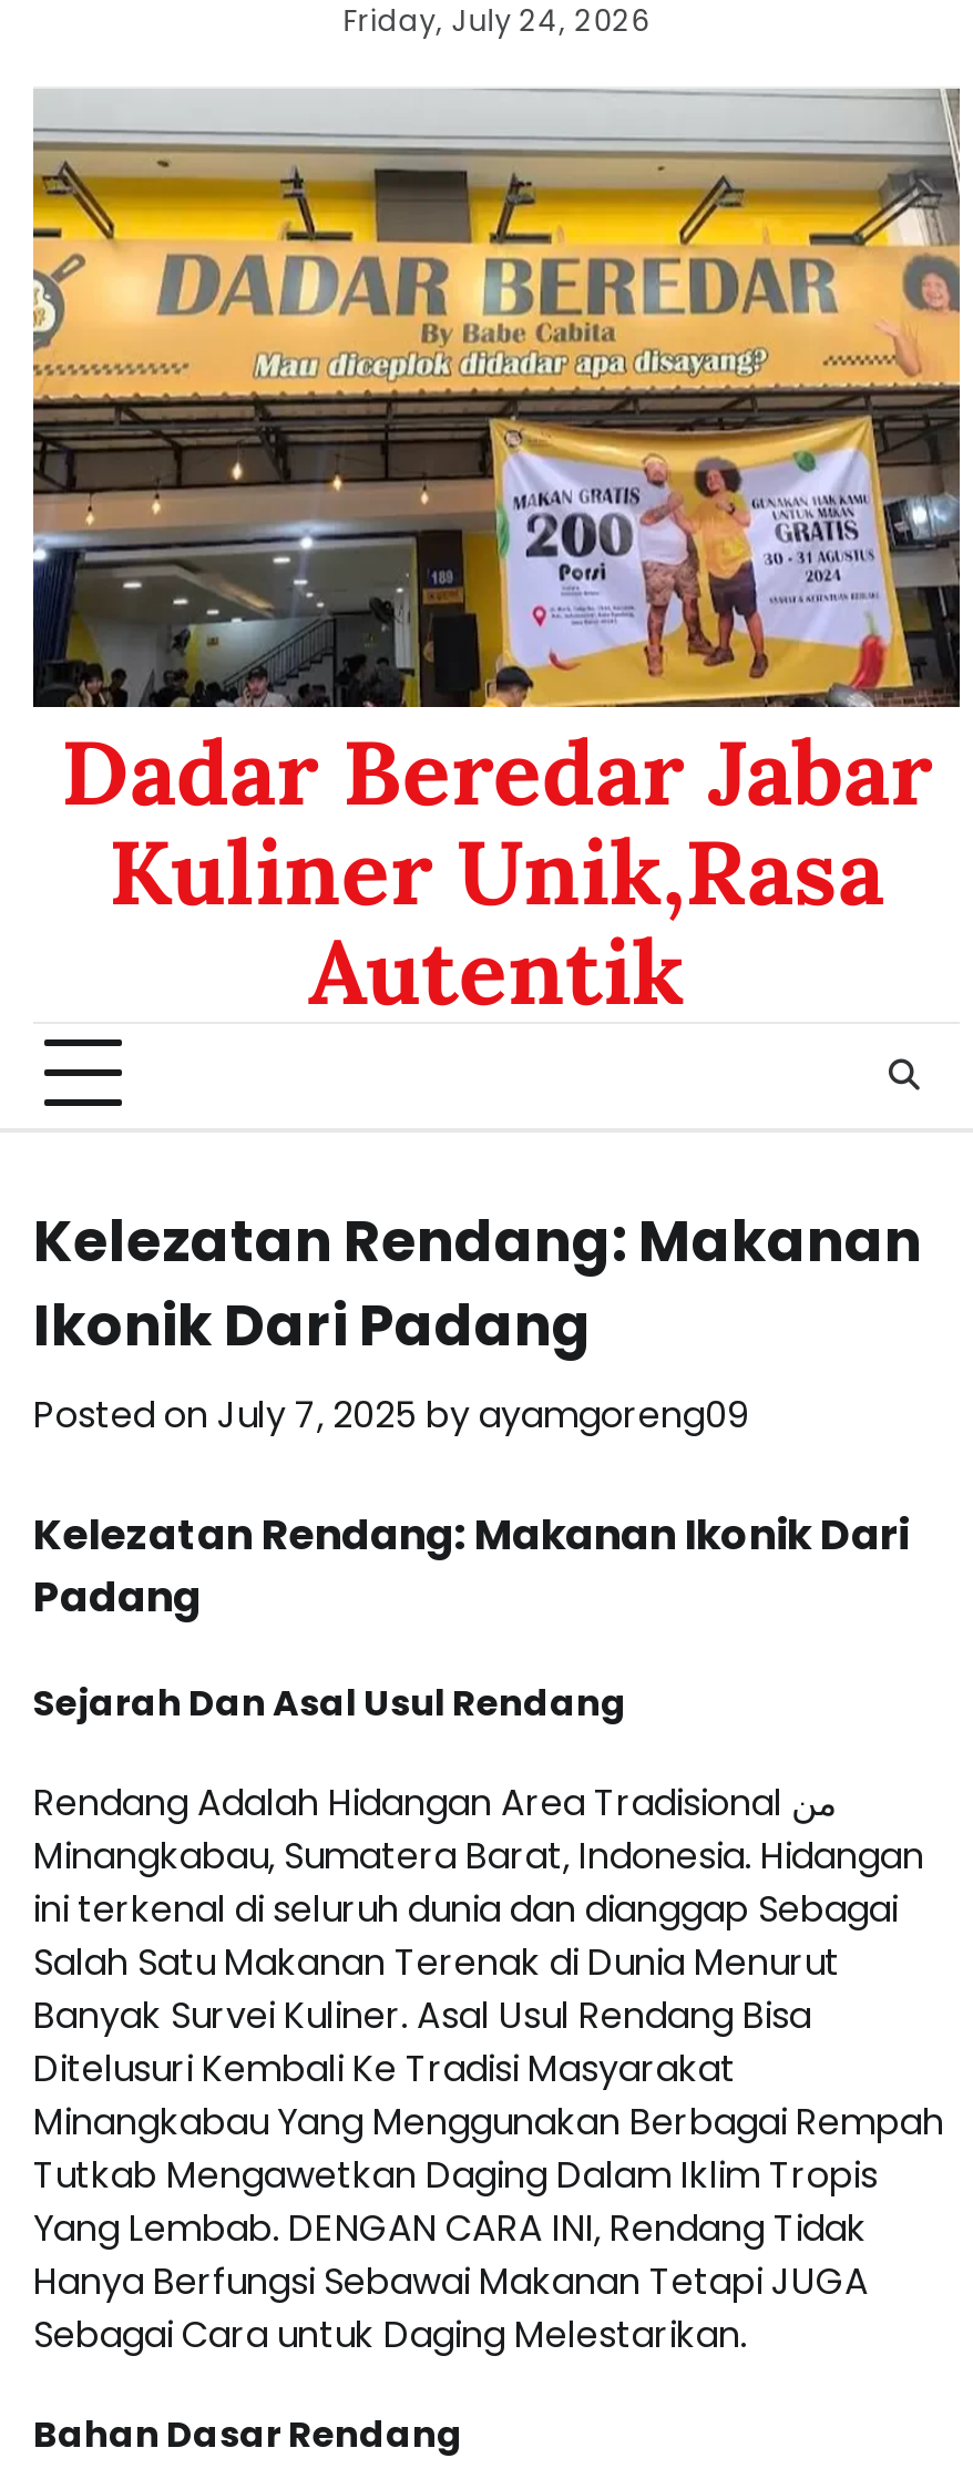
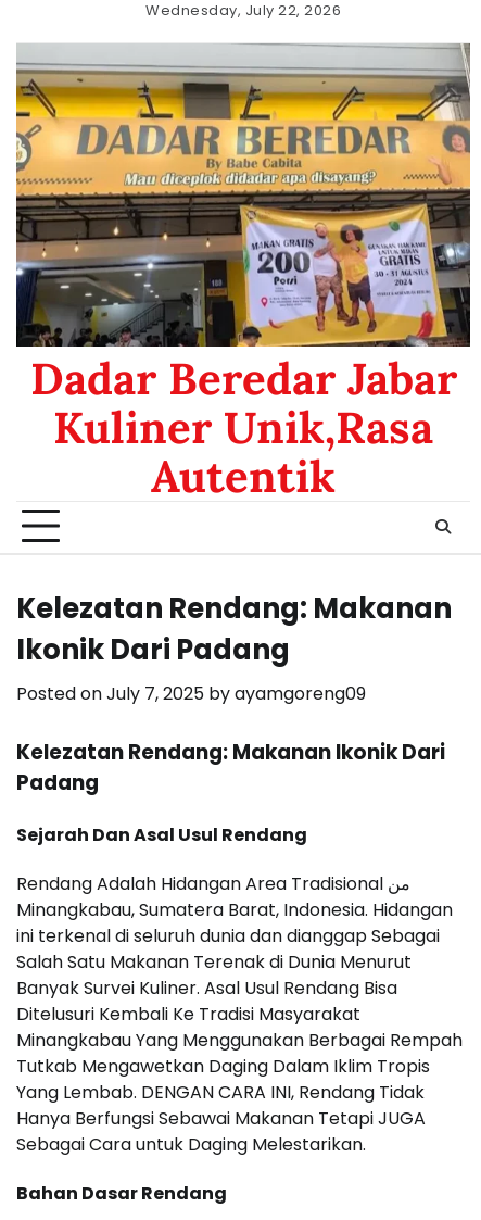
- Friday, July 24, 2026
+ Wednesday, July 22, 2026
